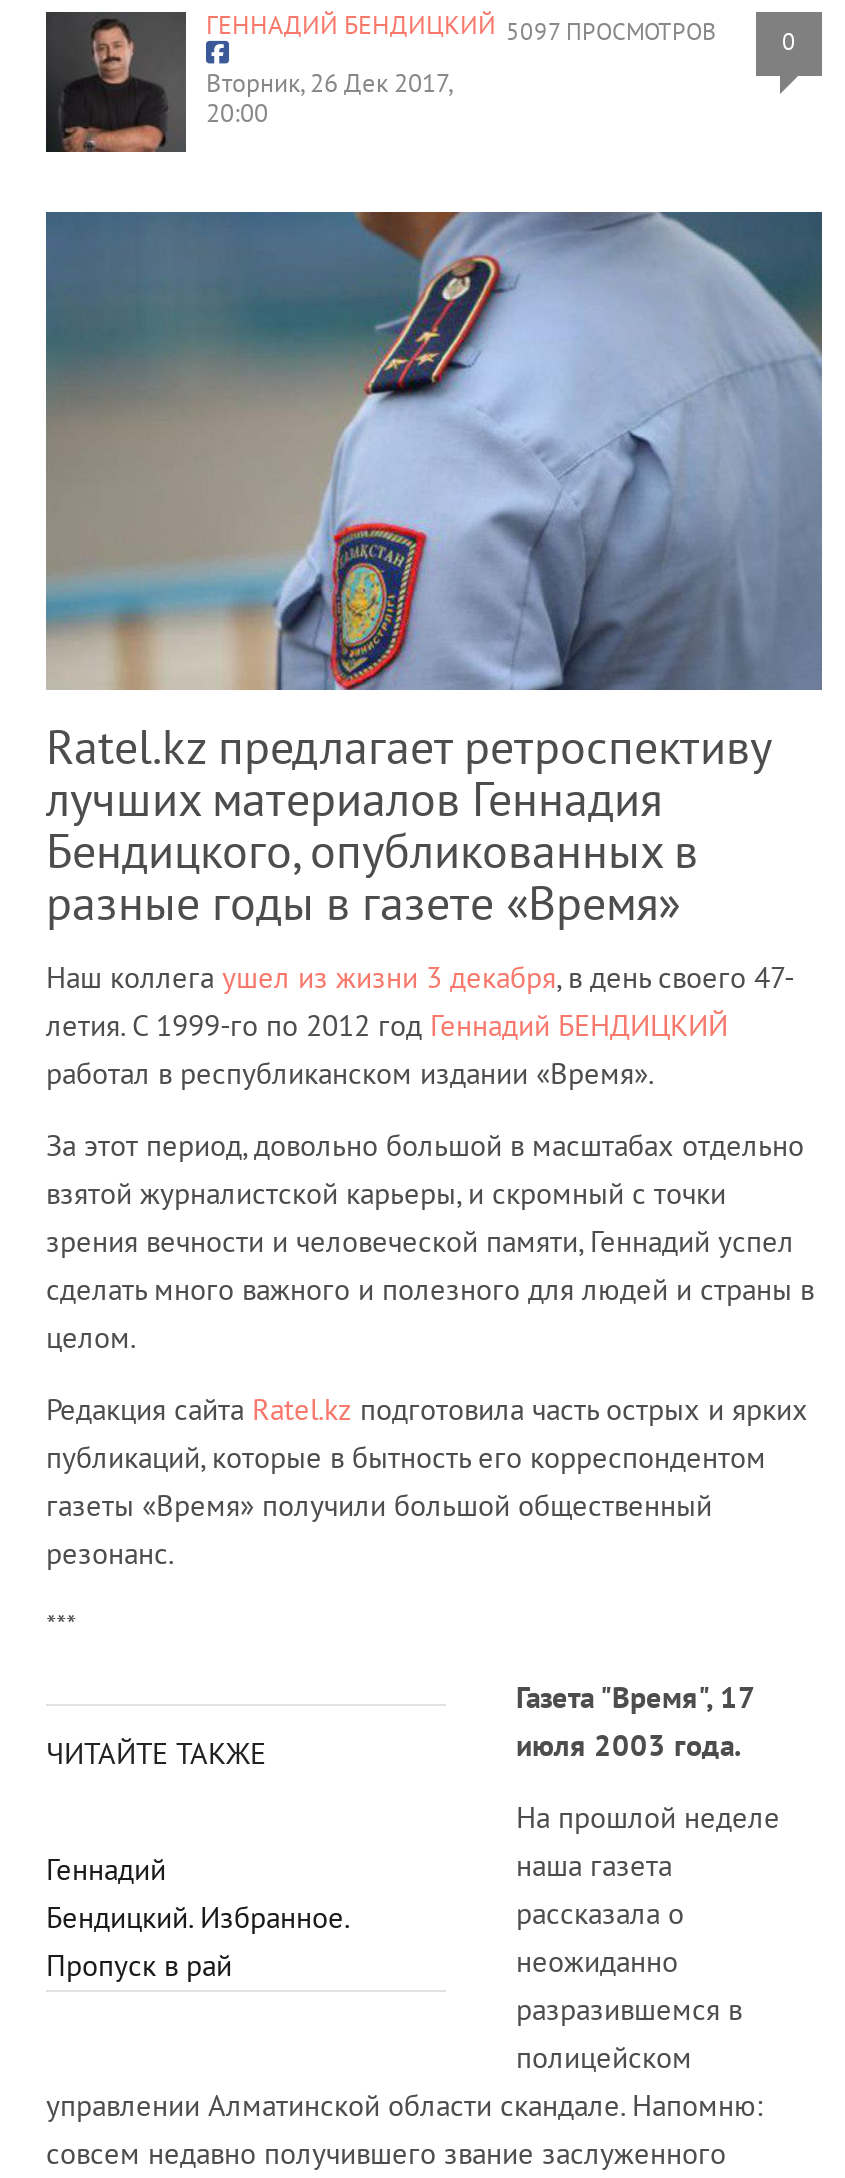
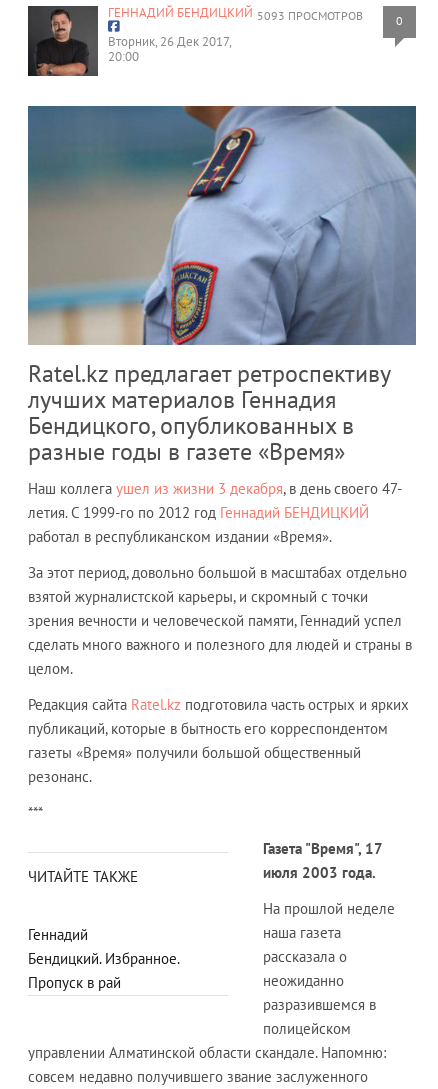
- ГЕННАДИЙ БЕНДИЦКИЙ 5097 ПРОСМОТРОВ
+ ГЕННАДИЙ БЕНДИЦКИЙ 5093 ПРОСМОТРОВ
